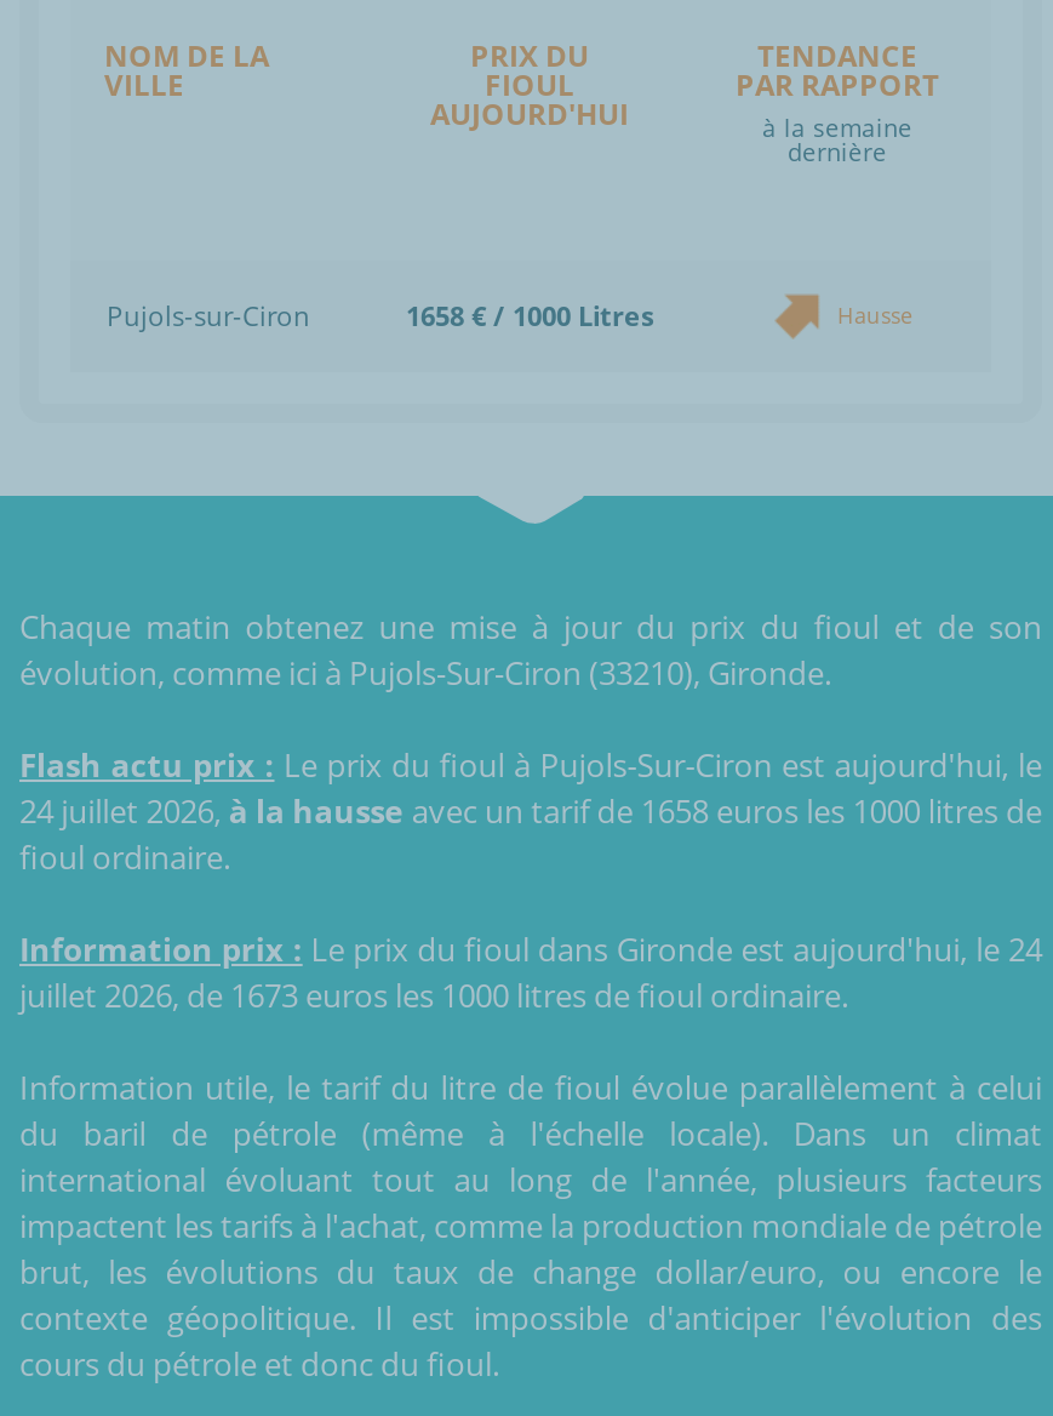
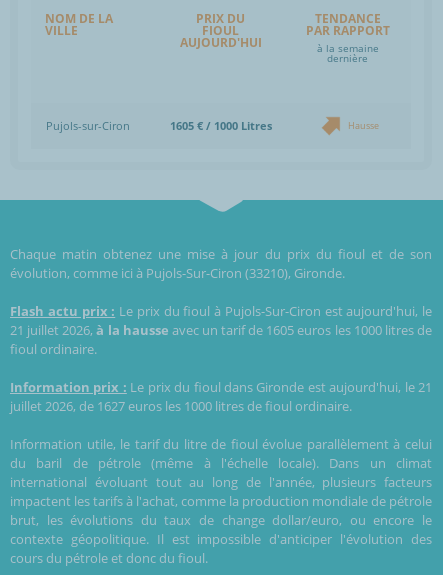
- 1658 € / 1000 Litres
+ 1605 € / 1000 Litres

- 24 juillet 2026, à la hausse avec un tarif de 1658 euros les 1000 litres de
+ 21 juillet 2026, à la hausse avec un tarif de 1605 euros les 1000 litres de

- Information prix : Le prix du fioul dans Gironde est aujourd'hui, le 24
+ Information prix : Le prix du fioul dans Gironde est aujourd'hui, le 21

- juillet 2026, de 1673 euros les 1000 litres de fioul ordinaire.
+ juillet 2026, de 1627 euros les 1000 litres de fioul ordinaire.
